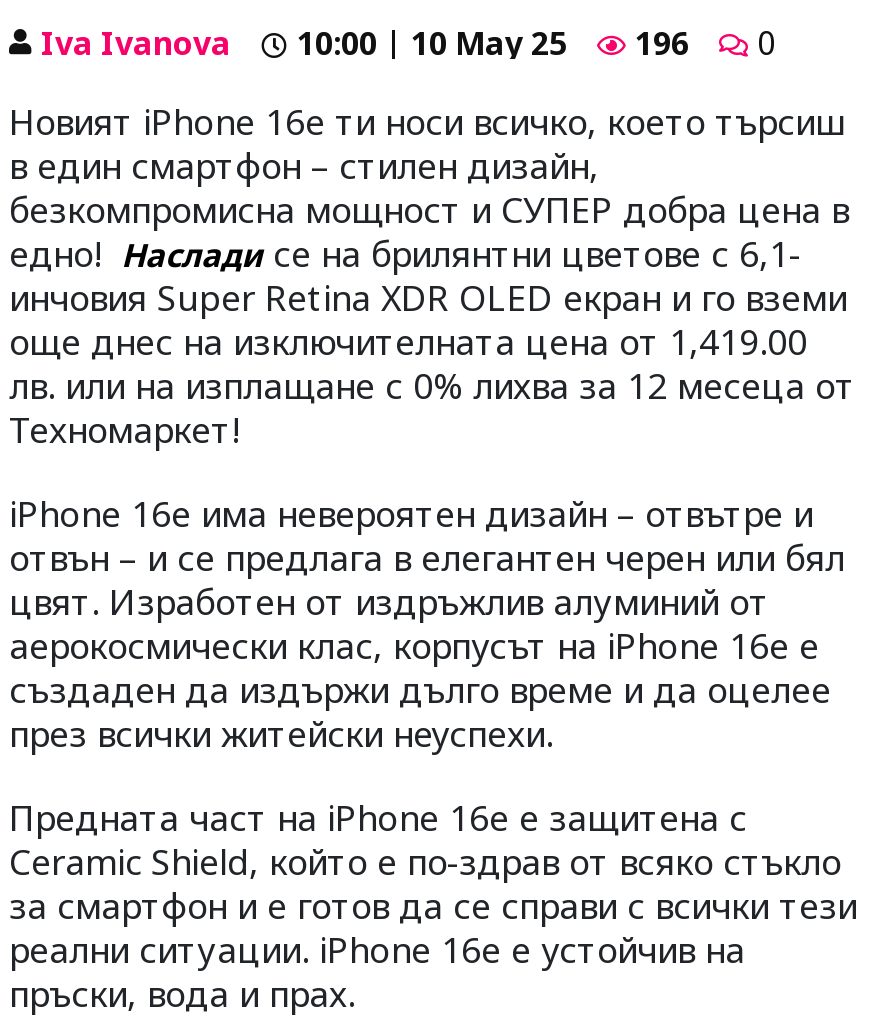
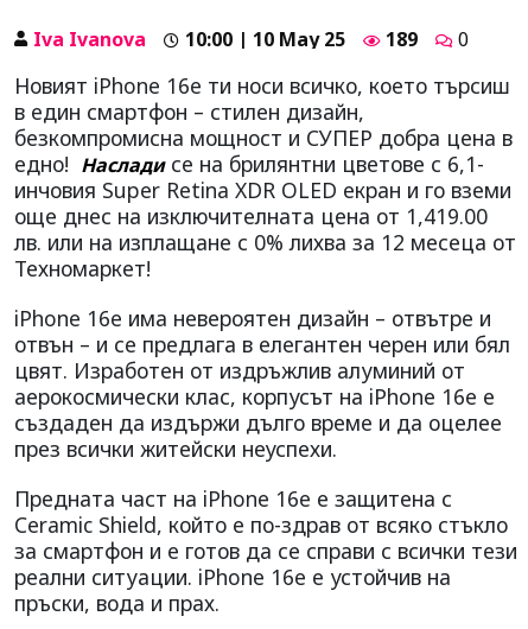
- 196
+ 189
